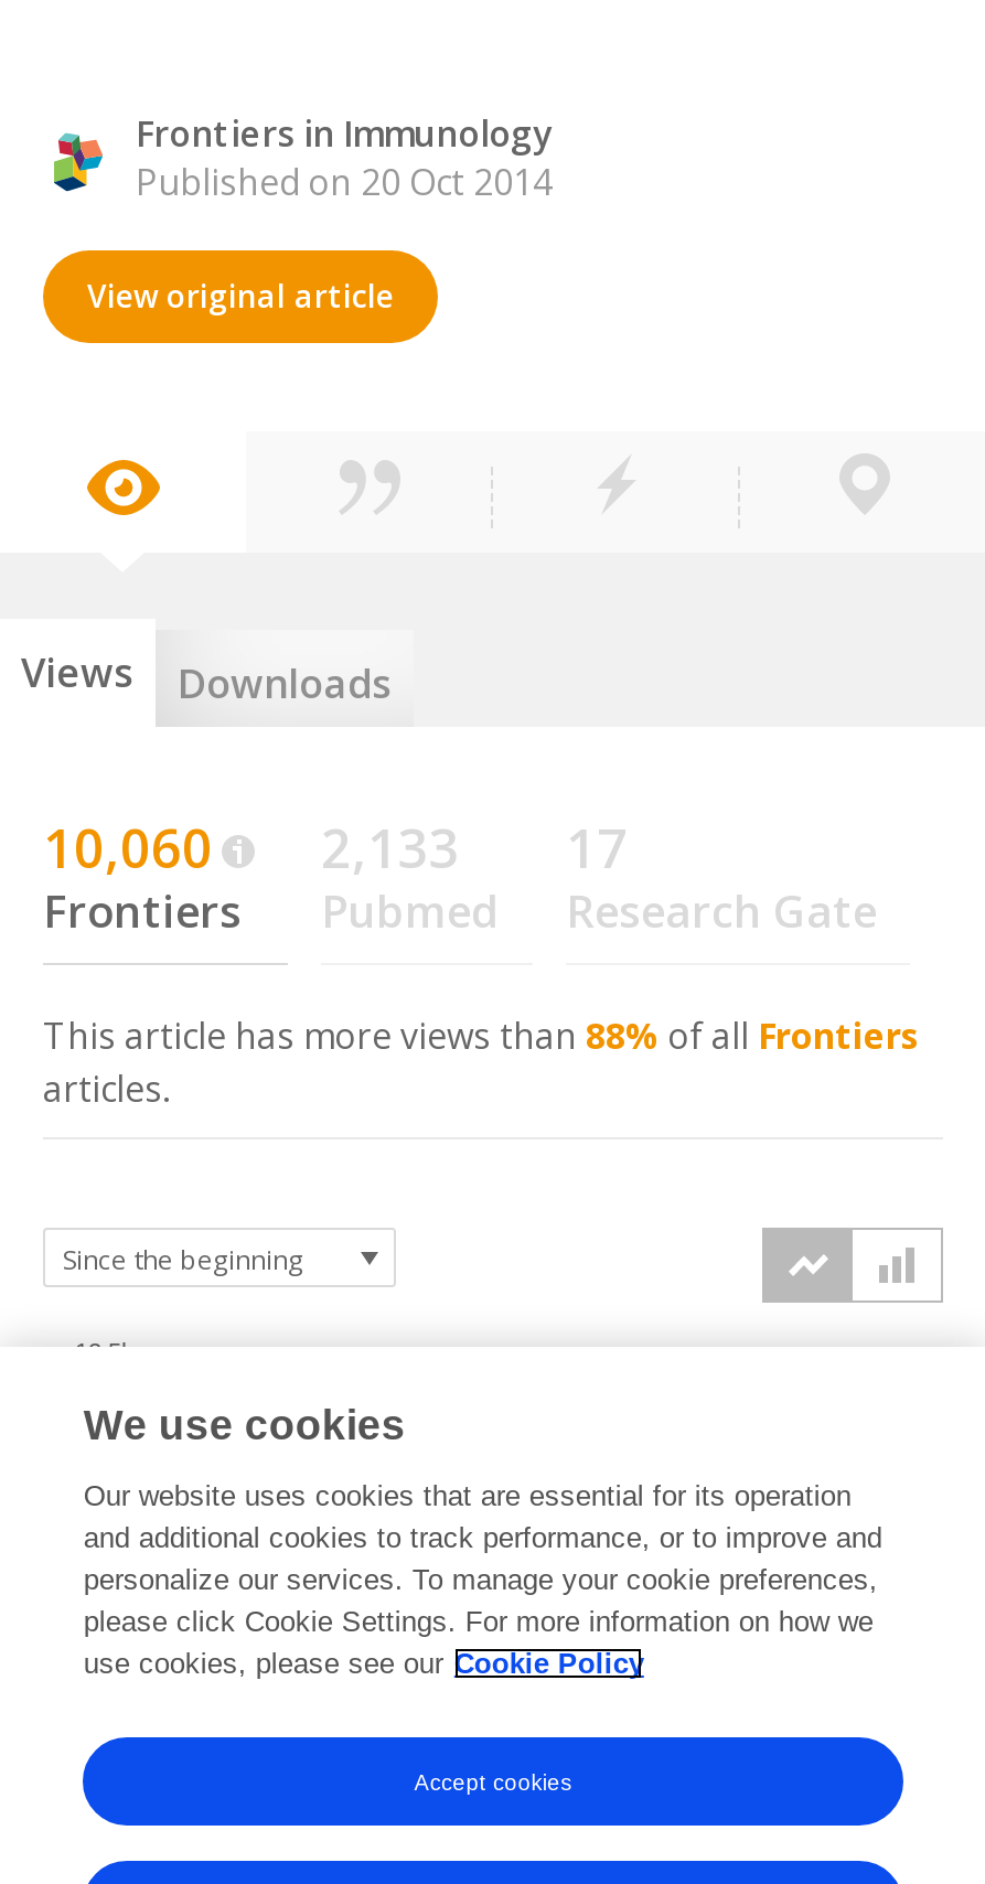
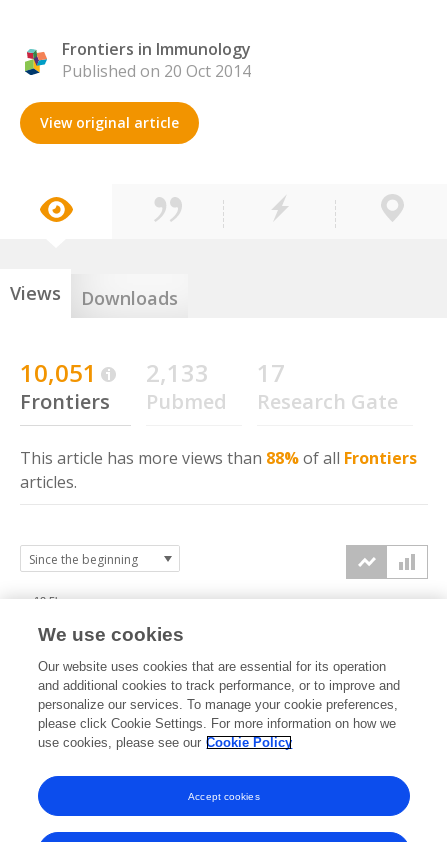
- 10,060
+ 10,051
